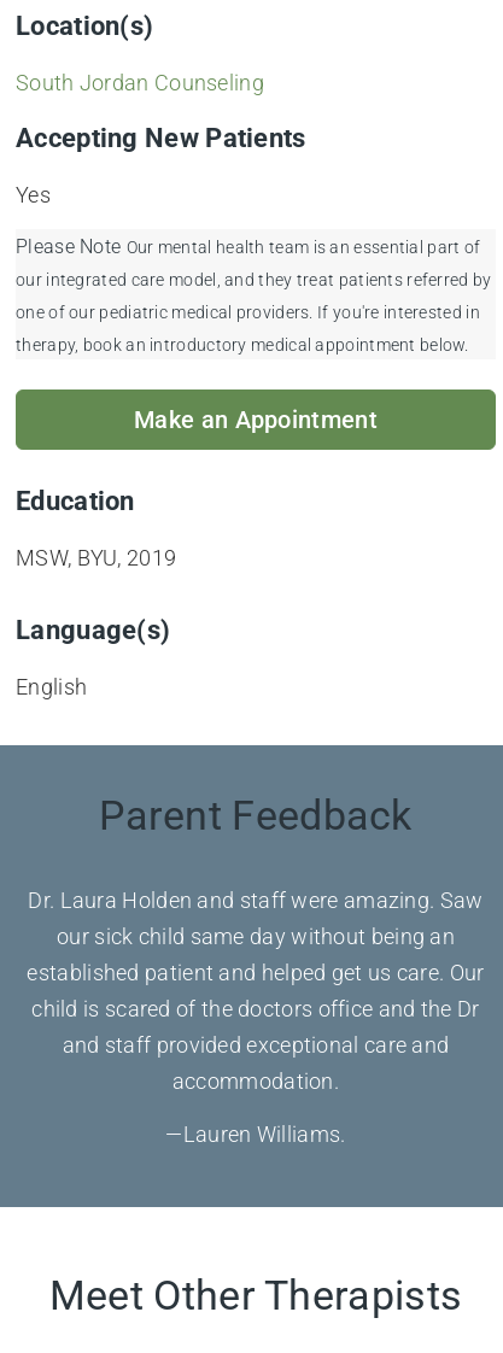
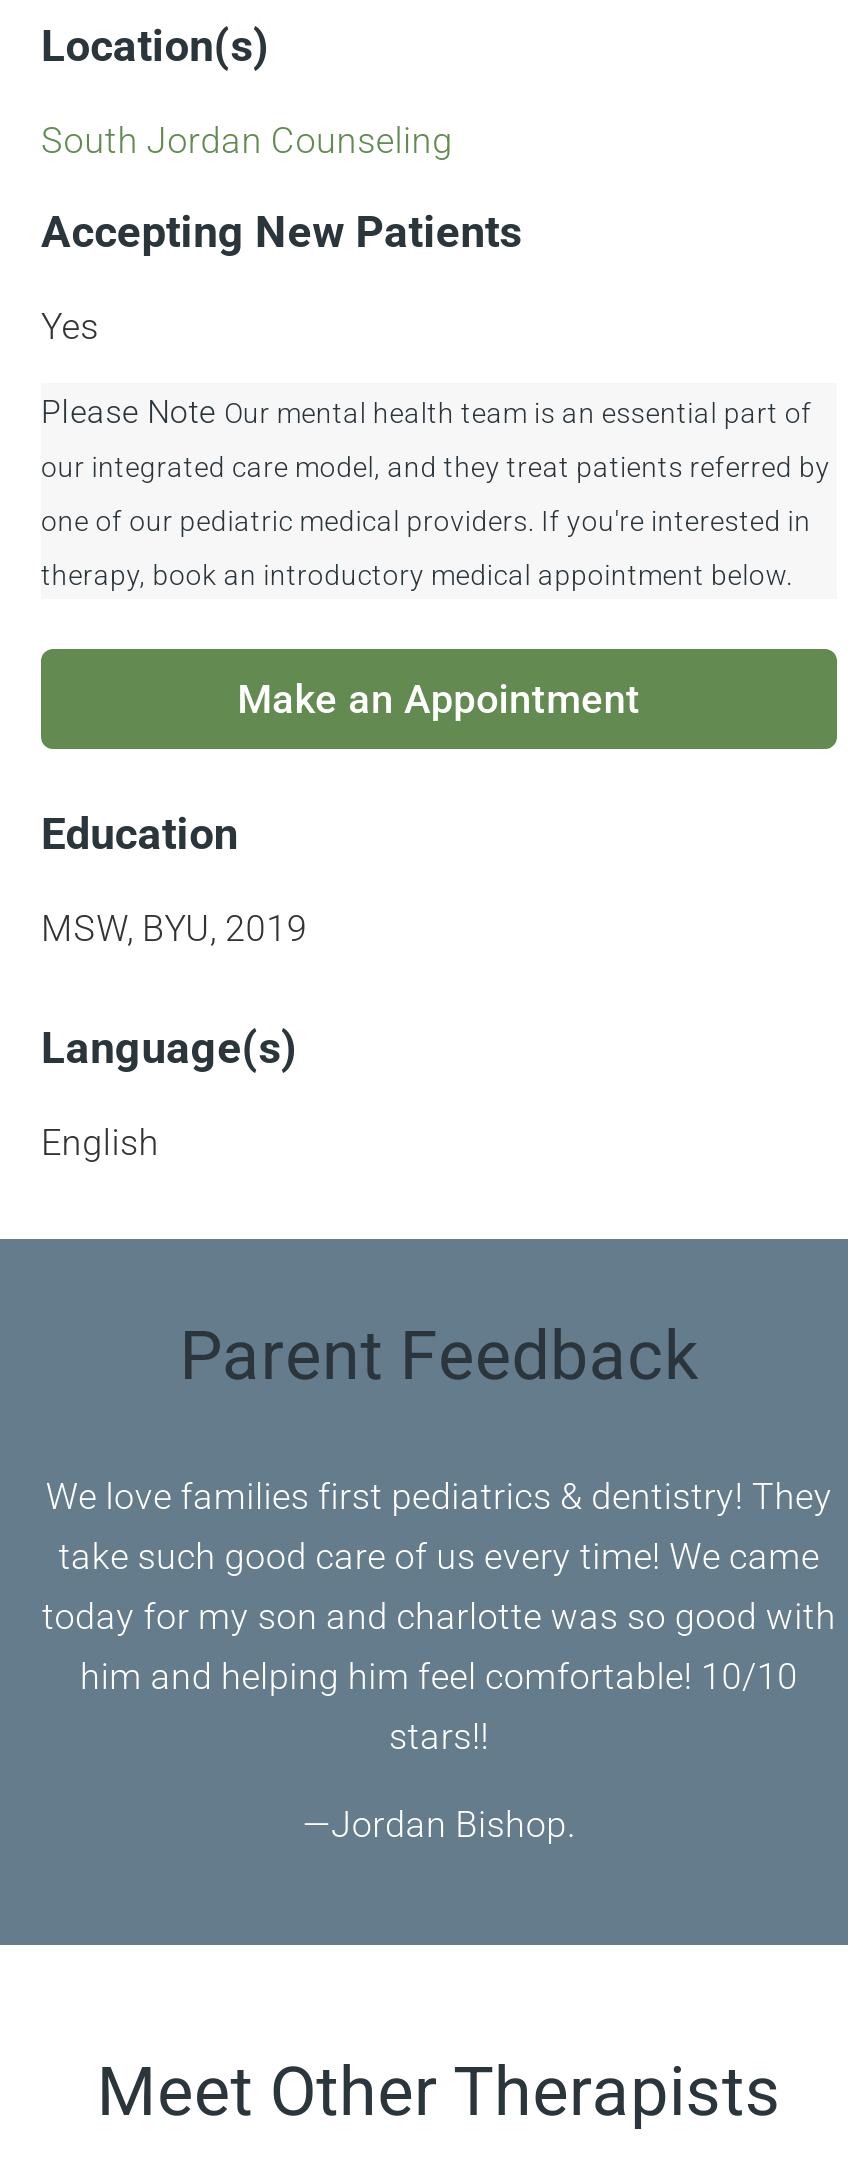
- Dr. Laura Holden and staff were amazing. Saw
- our sick child same day without being an
- established patient and helped get us care. Our
- child is scared of the doctors office and the Dr
- and staff provided exceptional care and
- accommodation.
+ We love families first pediatrics & dentistry! They
+ take such good care of us every time! We came
+ today for my son and charlotte was so good with
+ him and helping him feel comfortable! 10/10
+ stars!!

- —Lauren Williams.
+ —Jordan Bishop.
